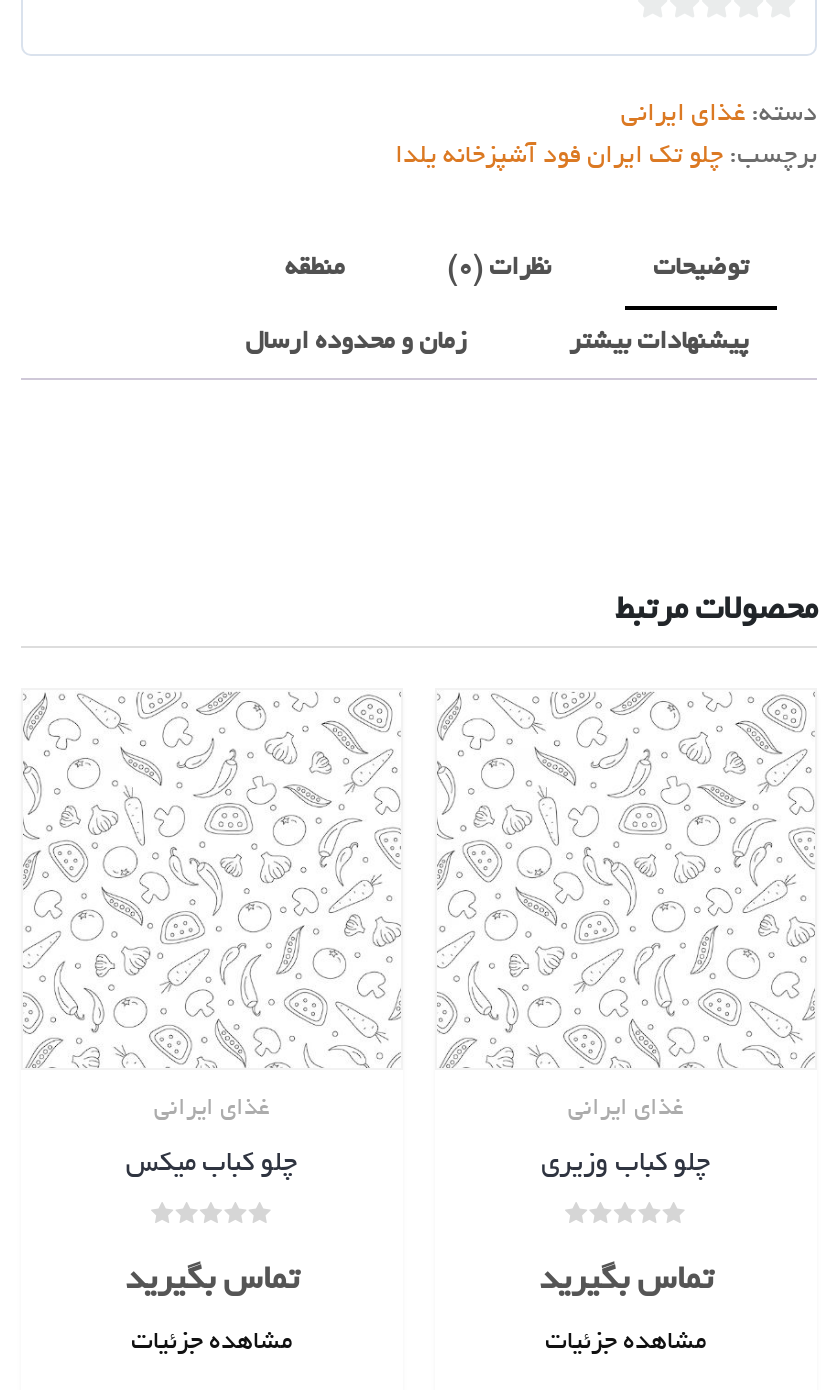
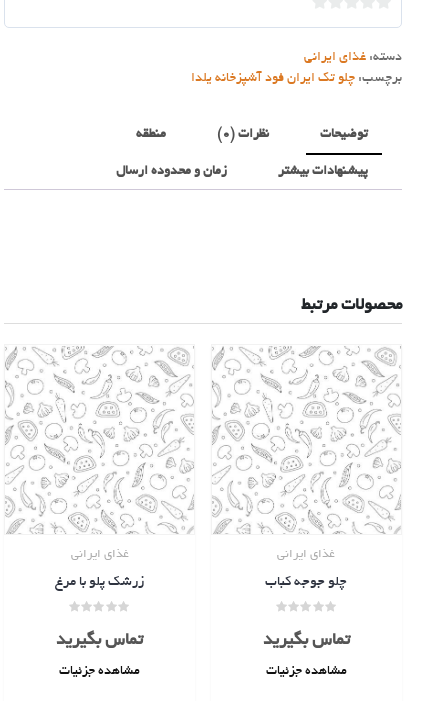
- چلو کباب میکس
+ زرشک پلو با مرغ

- چلو کباب وزیری
+ چلو جوجه کباب
